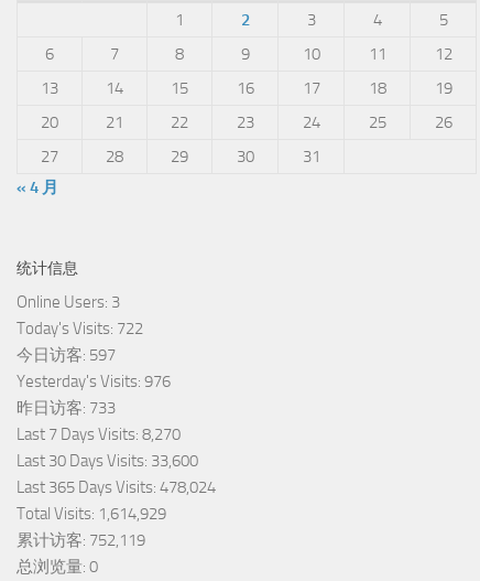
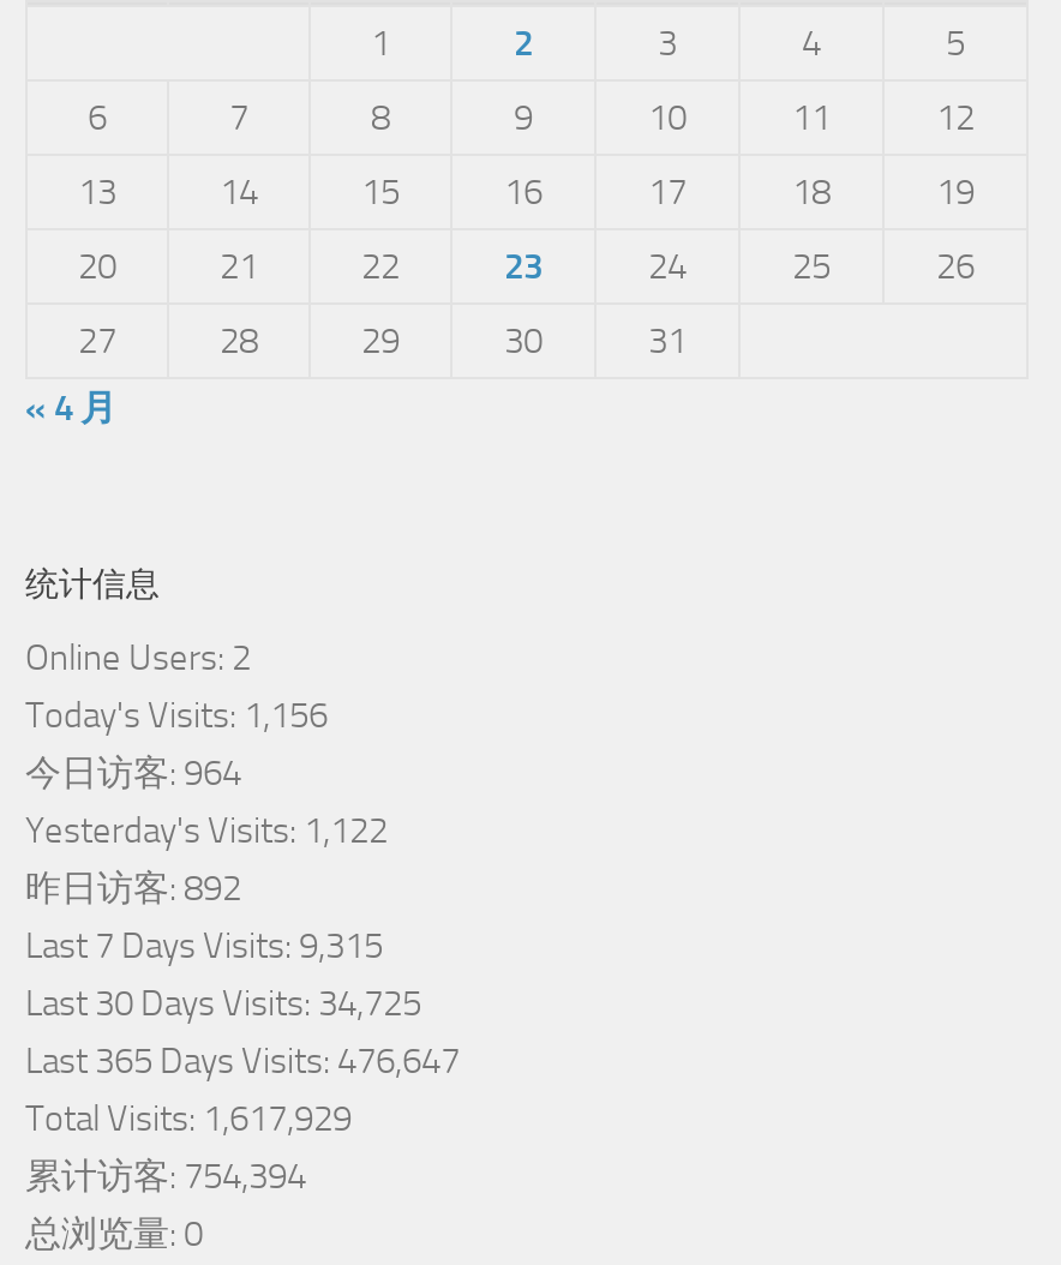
- Online Users: 3
+ Online Users: 2

- Today's Visits: 722
+ Today's Visits: 1,156

- 今日访客: 597
+ 今日访客: 964

- Yesterday's Visits: 976
+ Yesterday's Visits: 1,122

- 昨日访客: 733
+ 昨日访客: 892

- Last 7 Days Visits: 8,270
+ Last 7 Days Visits: 9,315

- Last 30 Days Visits: 33,600
+ Last 30 Days Visits: 34,725

- Last 365 Days Visits: 478,024
+ Last 365 Days Visits: 476,647

- Total Visits: 1,614,929
+ Total Visits: 1,617,929

- 累计访客: 752,119
+ 累计访客: 754,394
